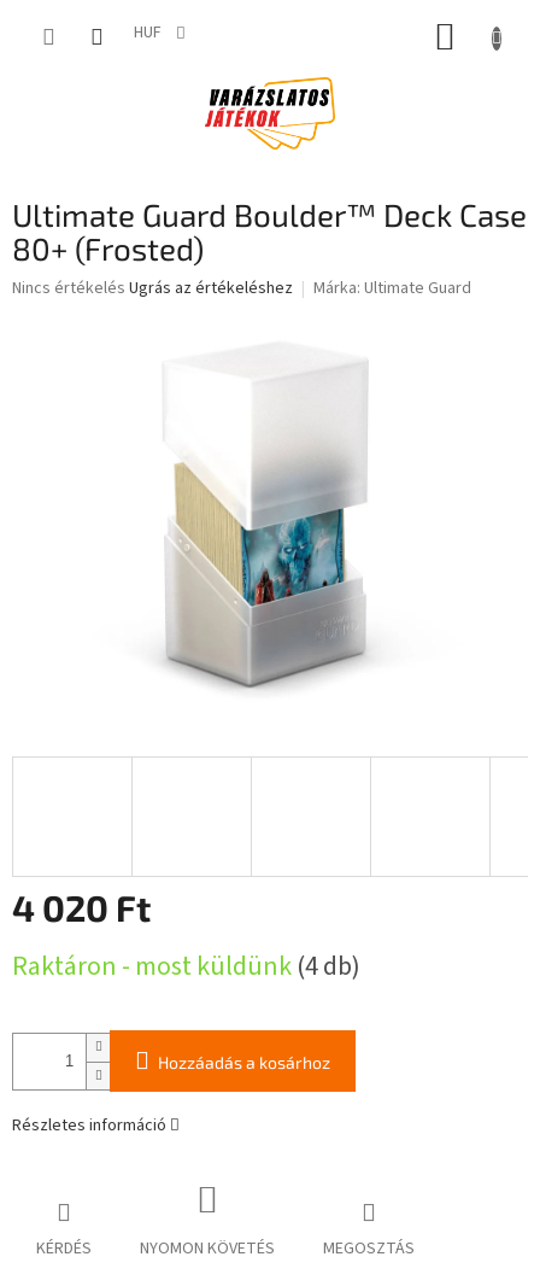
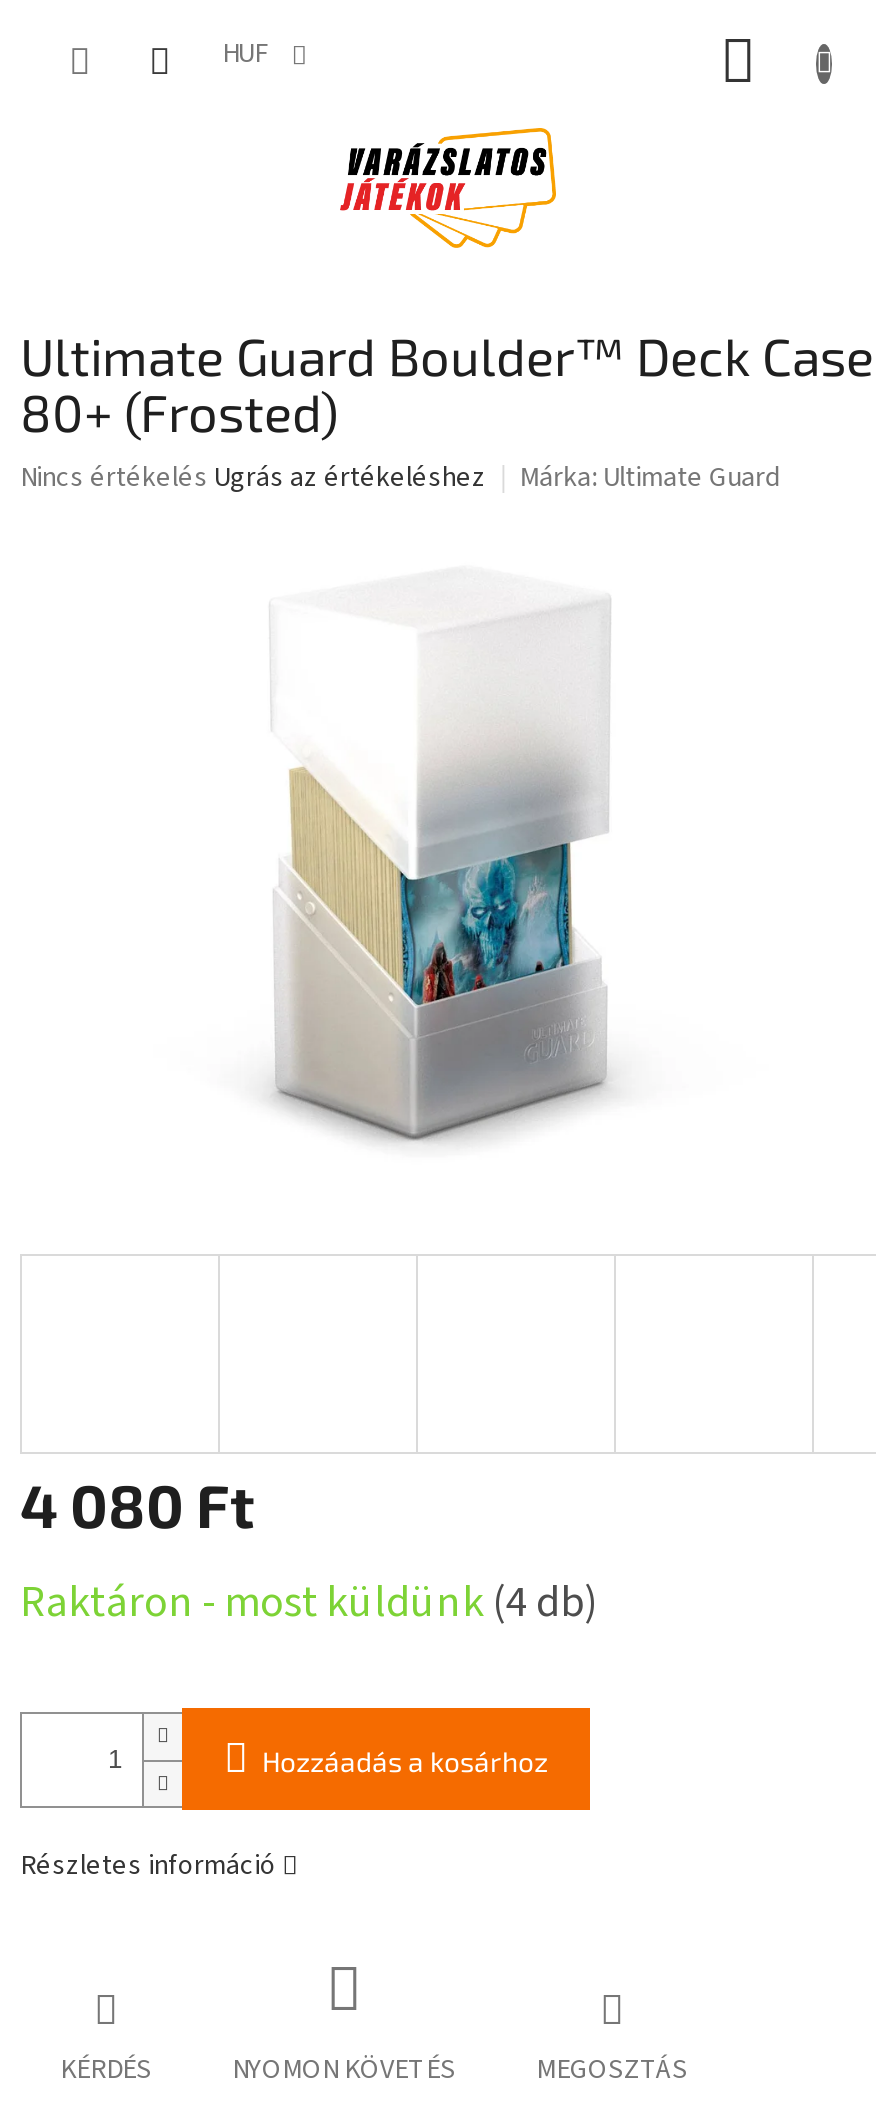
- 4 020 Ft
+ 4 080 Ft
